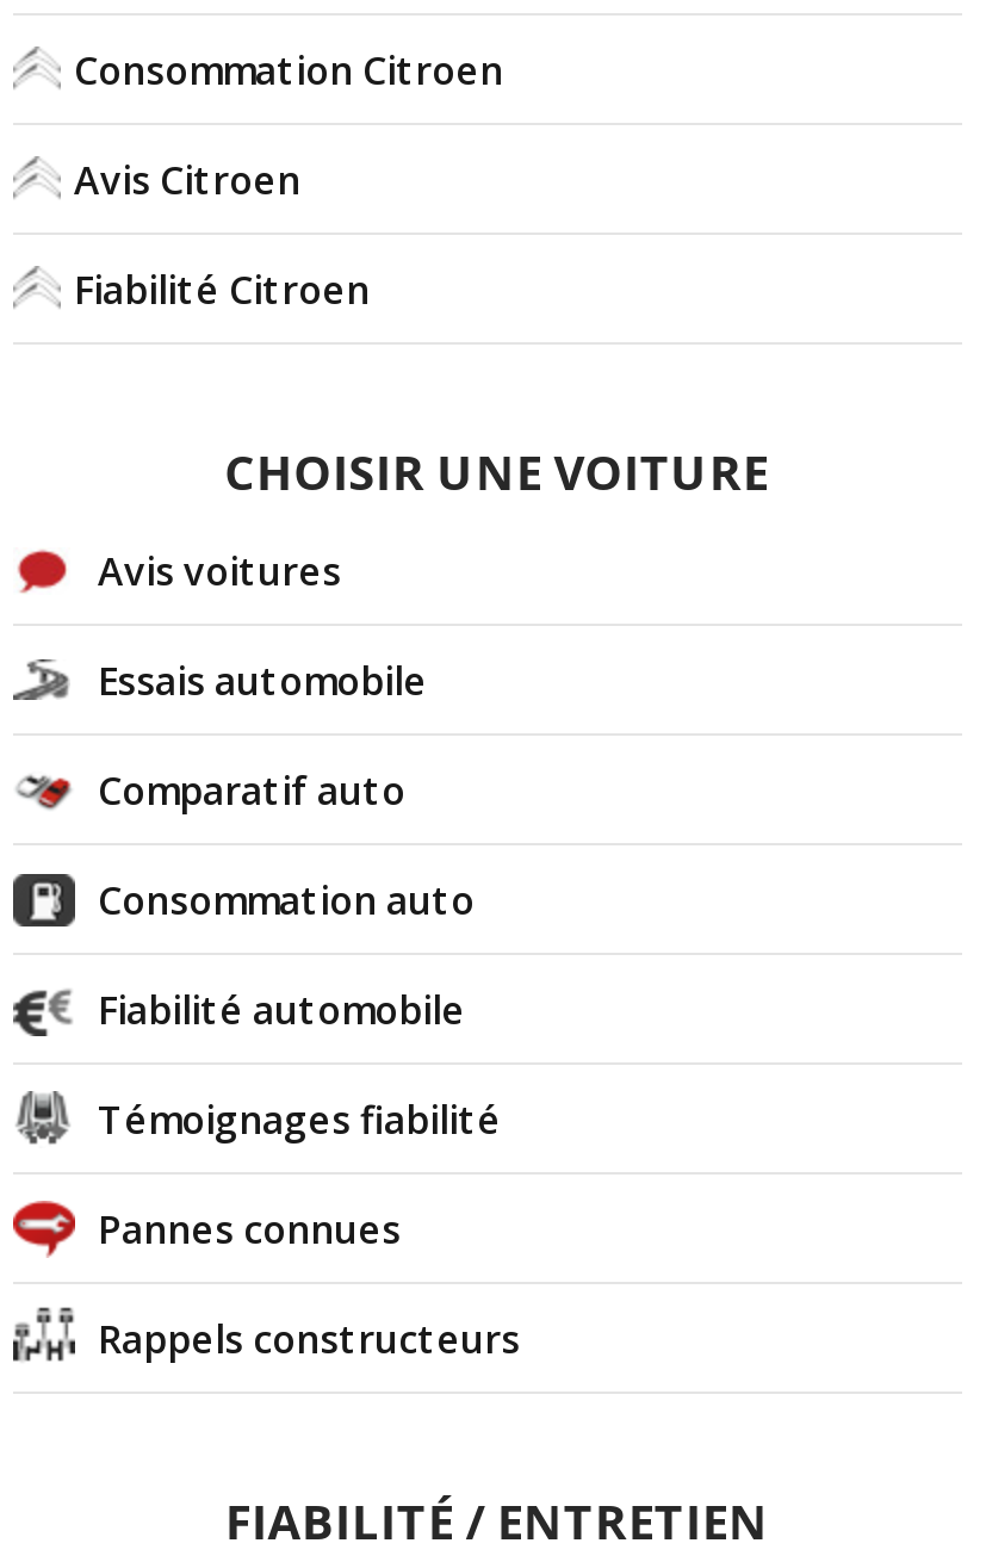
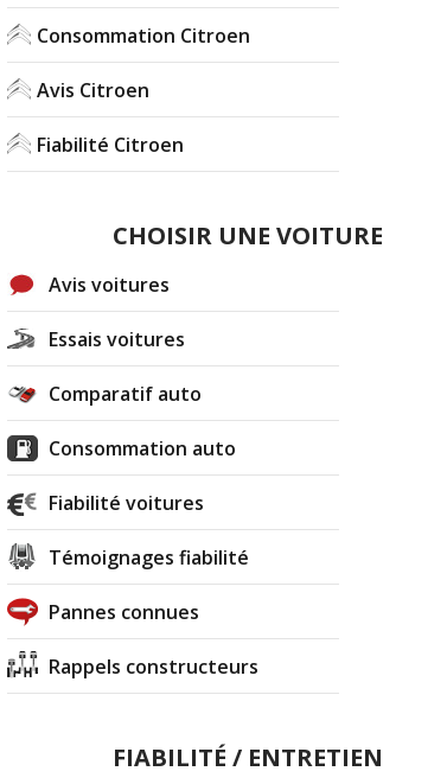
- Essais automobile
+ Essais voitures

- Fiabilité automobile
+ Fiabilité voitures
